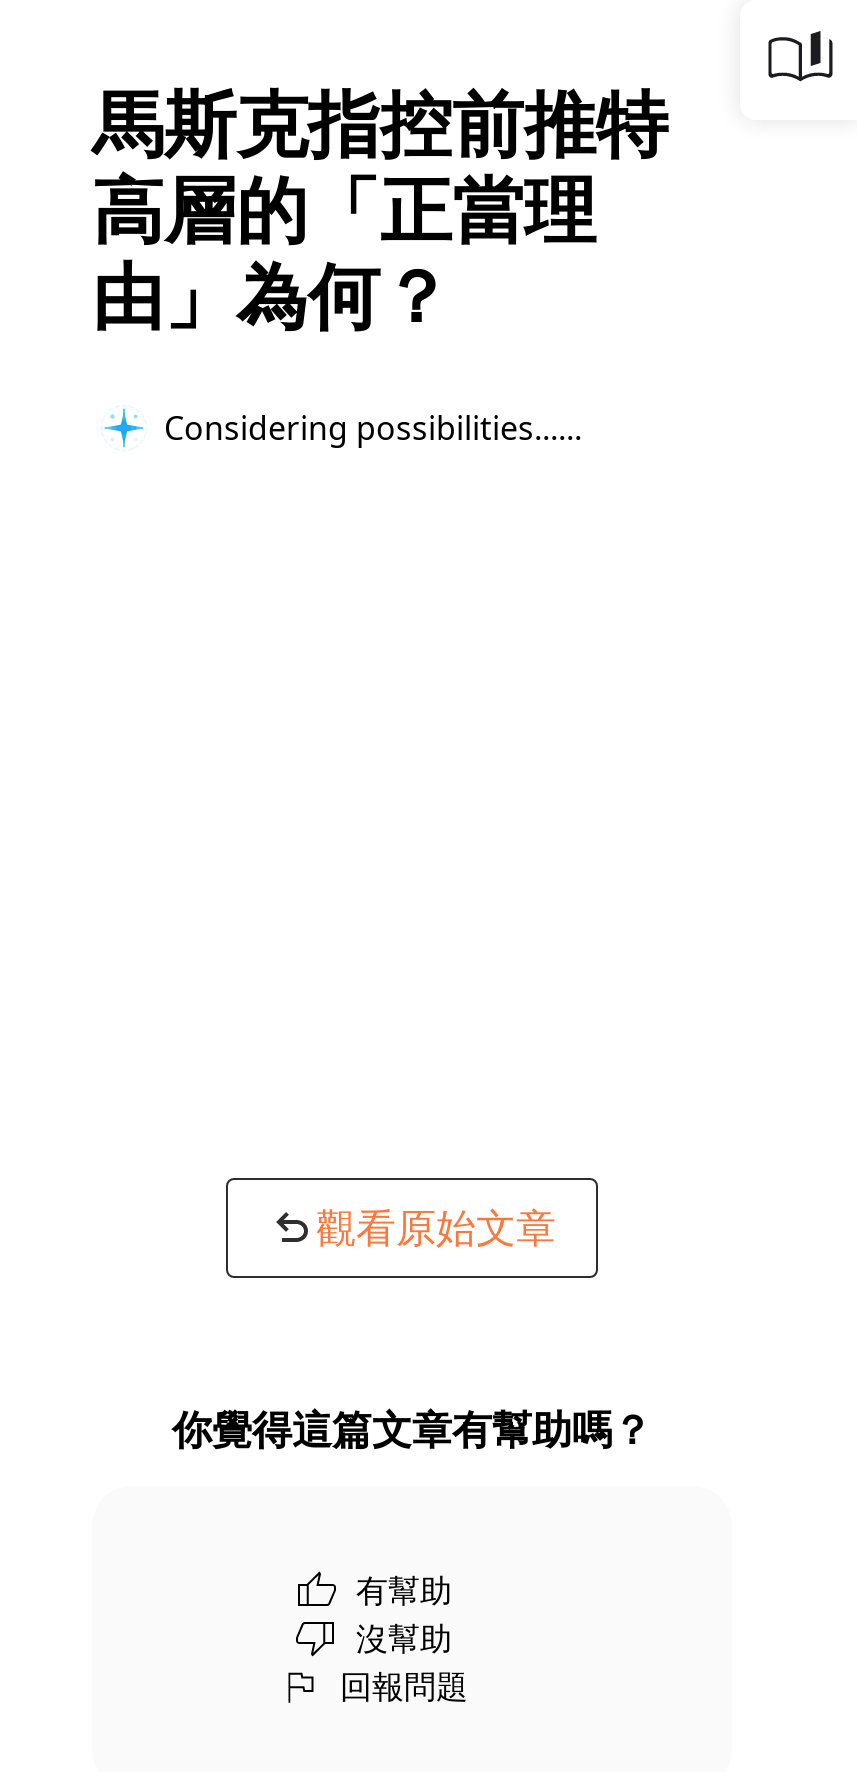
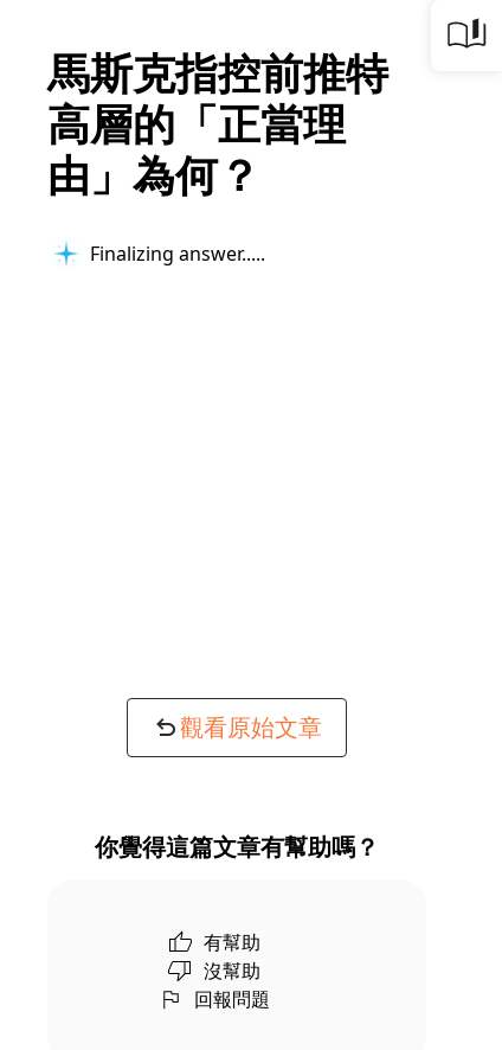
- Considering possibilities...
+ Finalizing answer...
